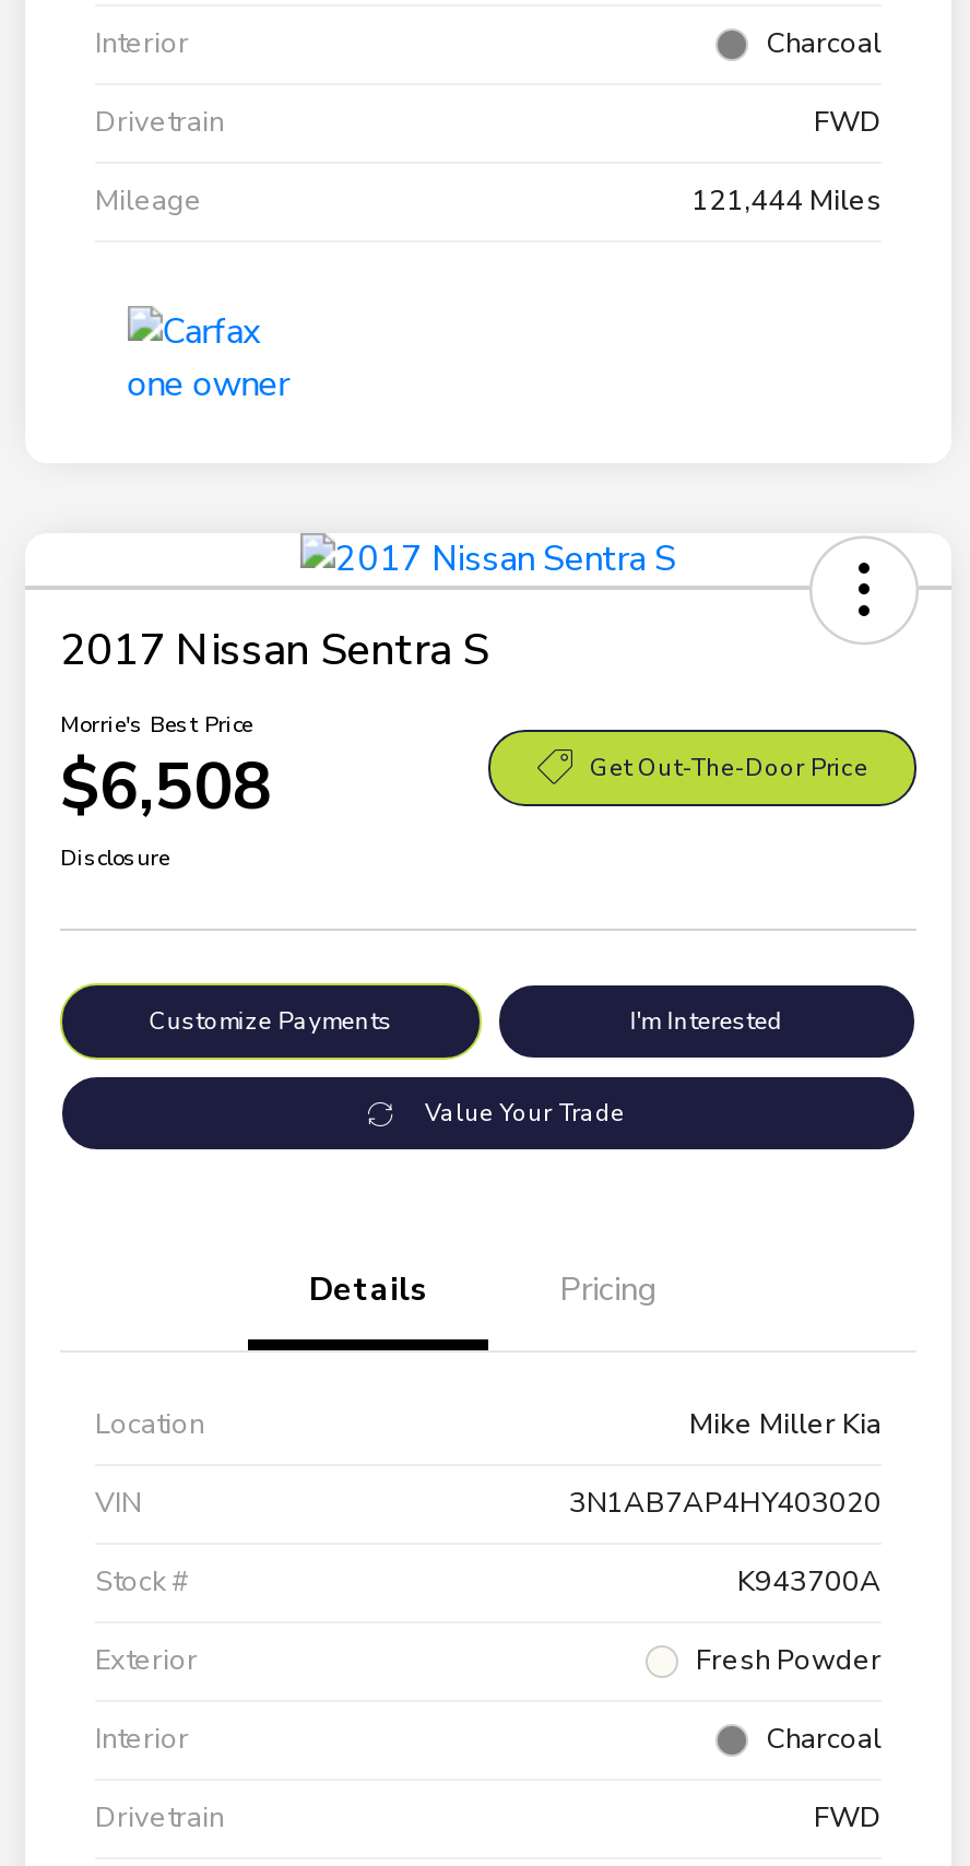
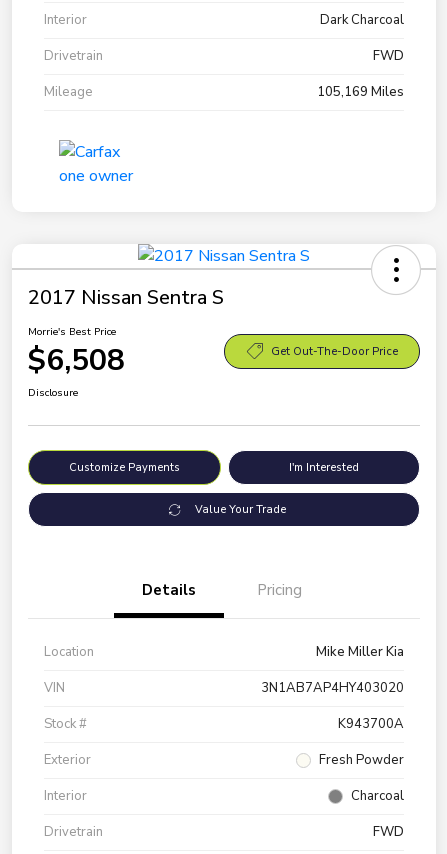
- Charcoal
+ Dark Charcoal

- 121,444 Miles
+ 105,169 Miles
